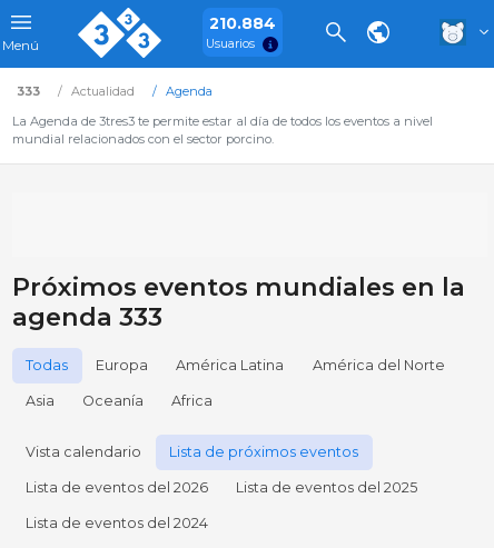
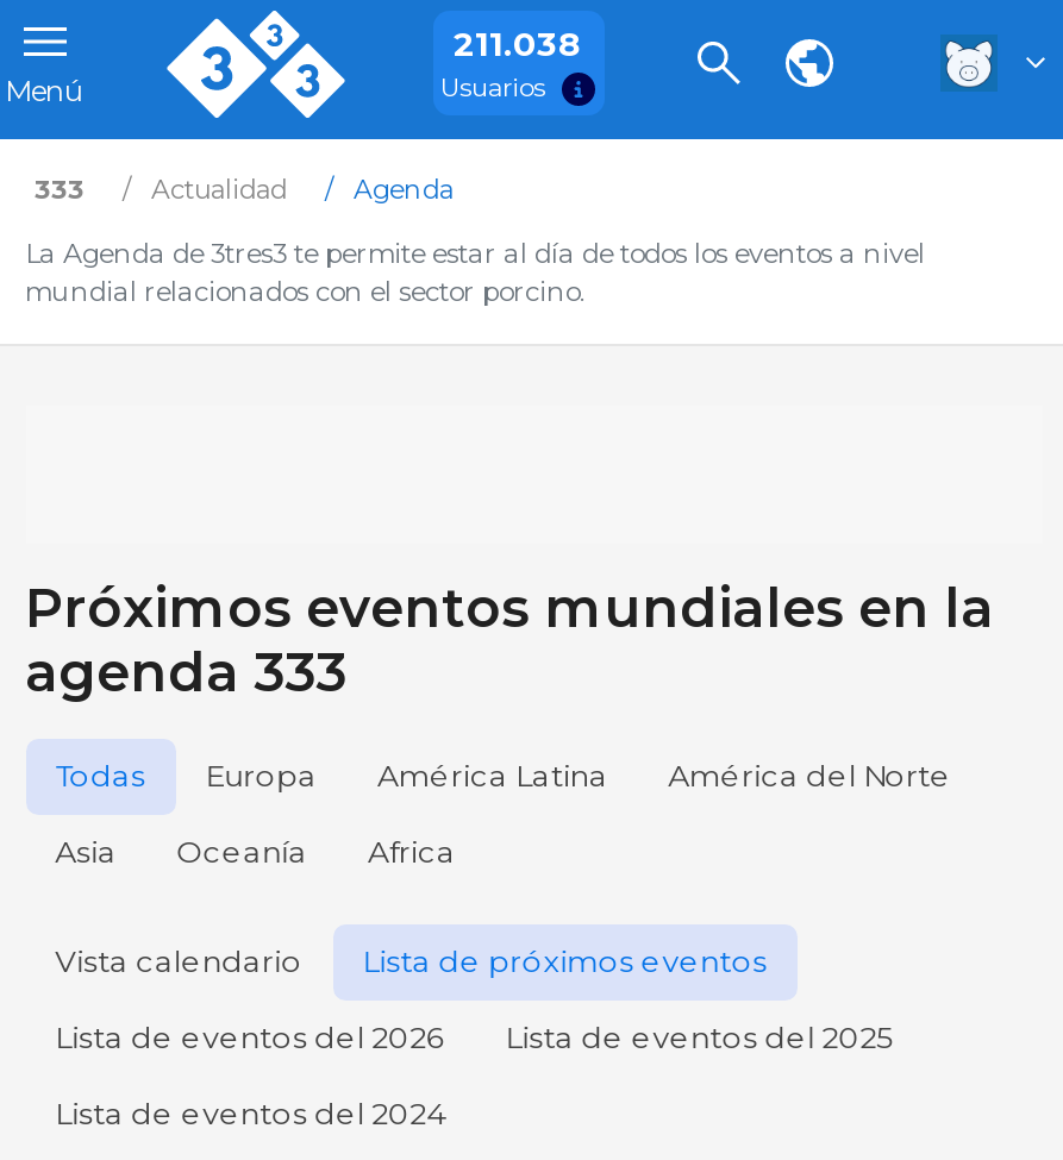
- 210.884
+ 211.038
